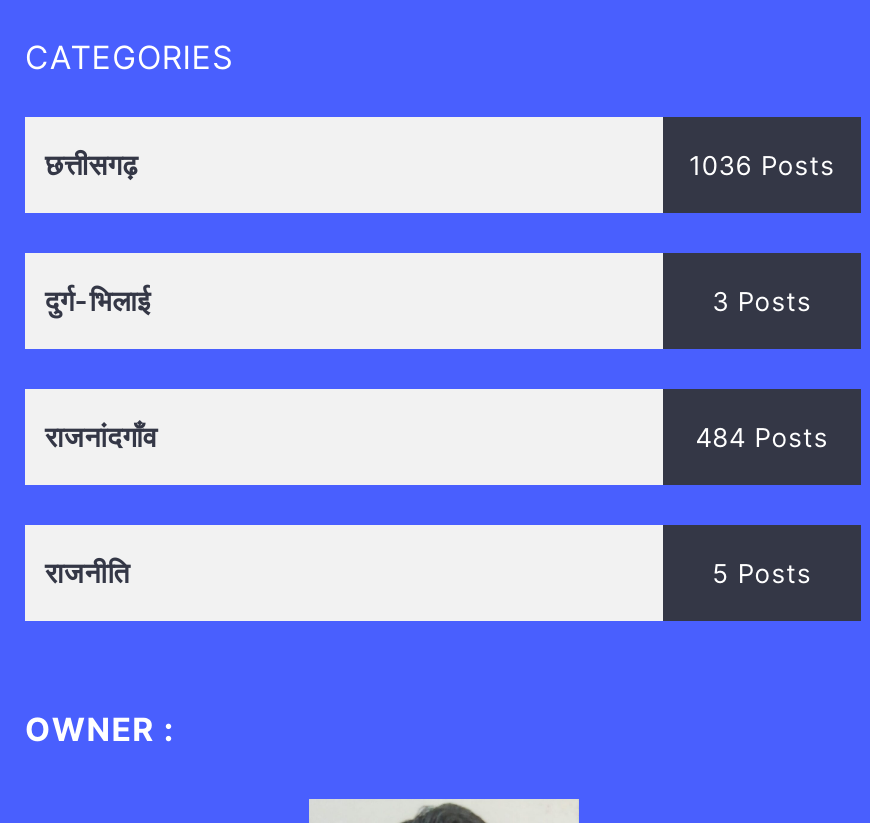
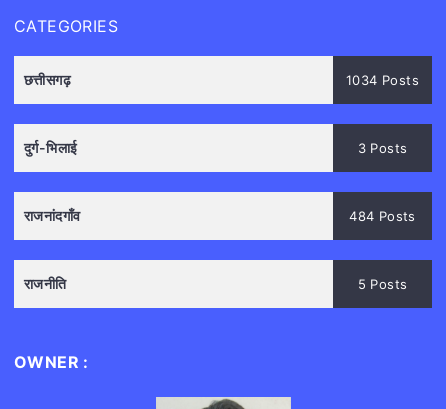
- 1036 Posts
+ 1034 Posts
